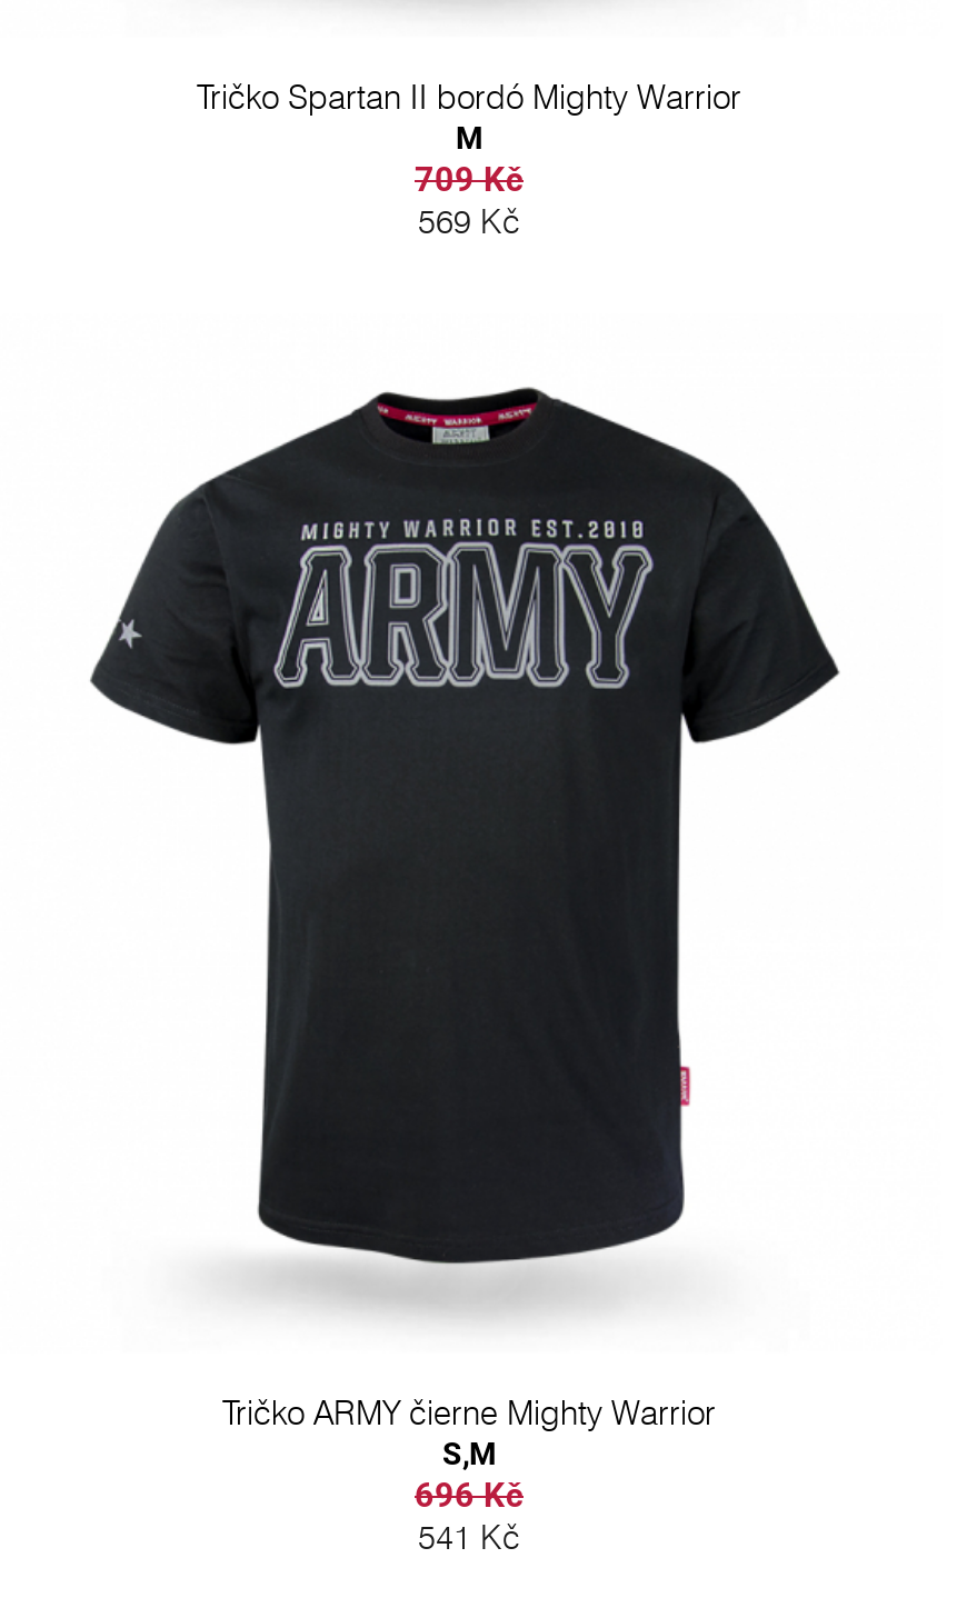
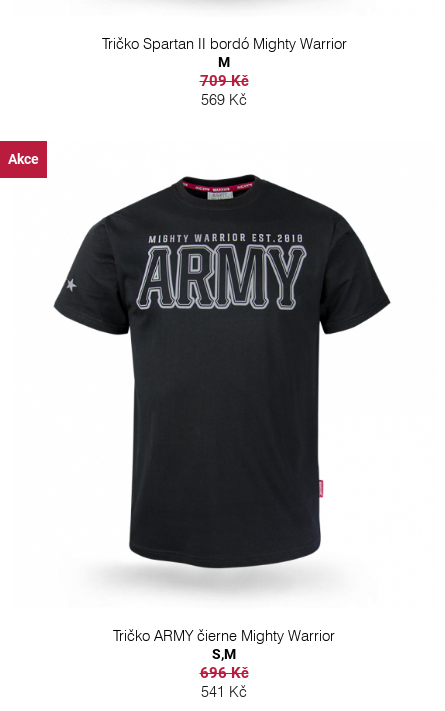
+ Akce
